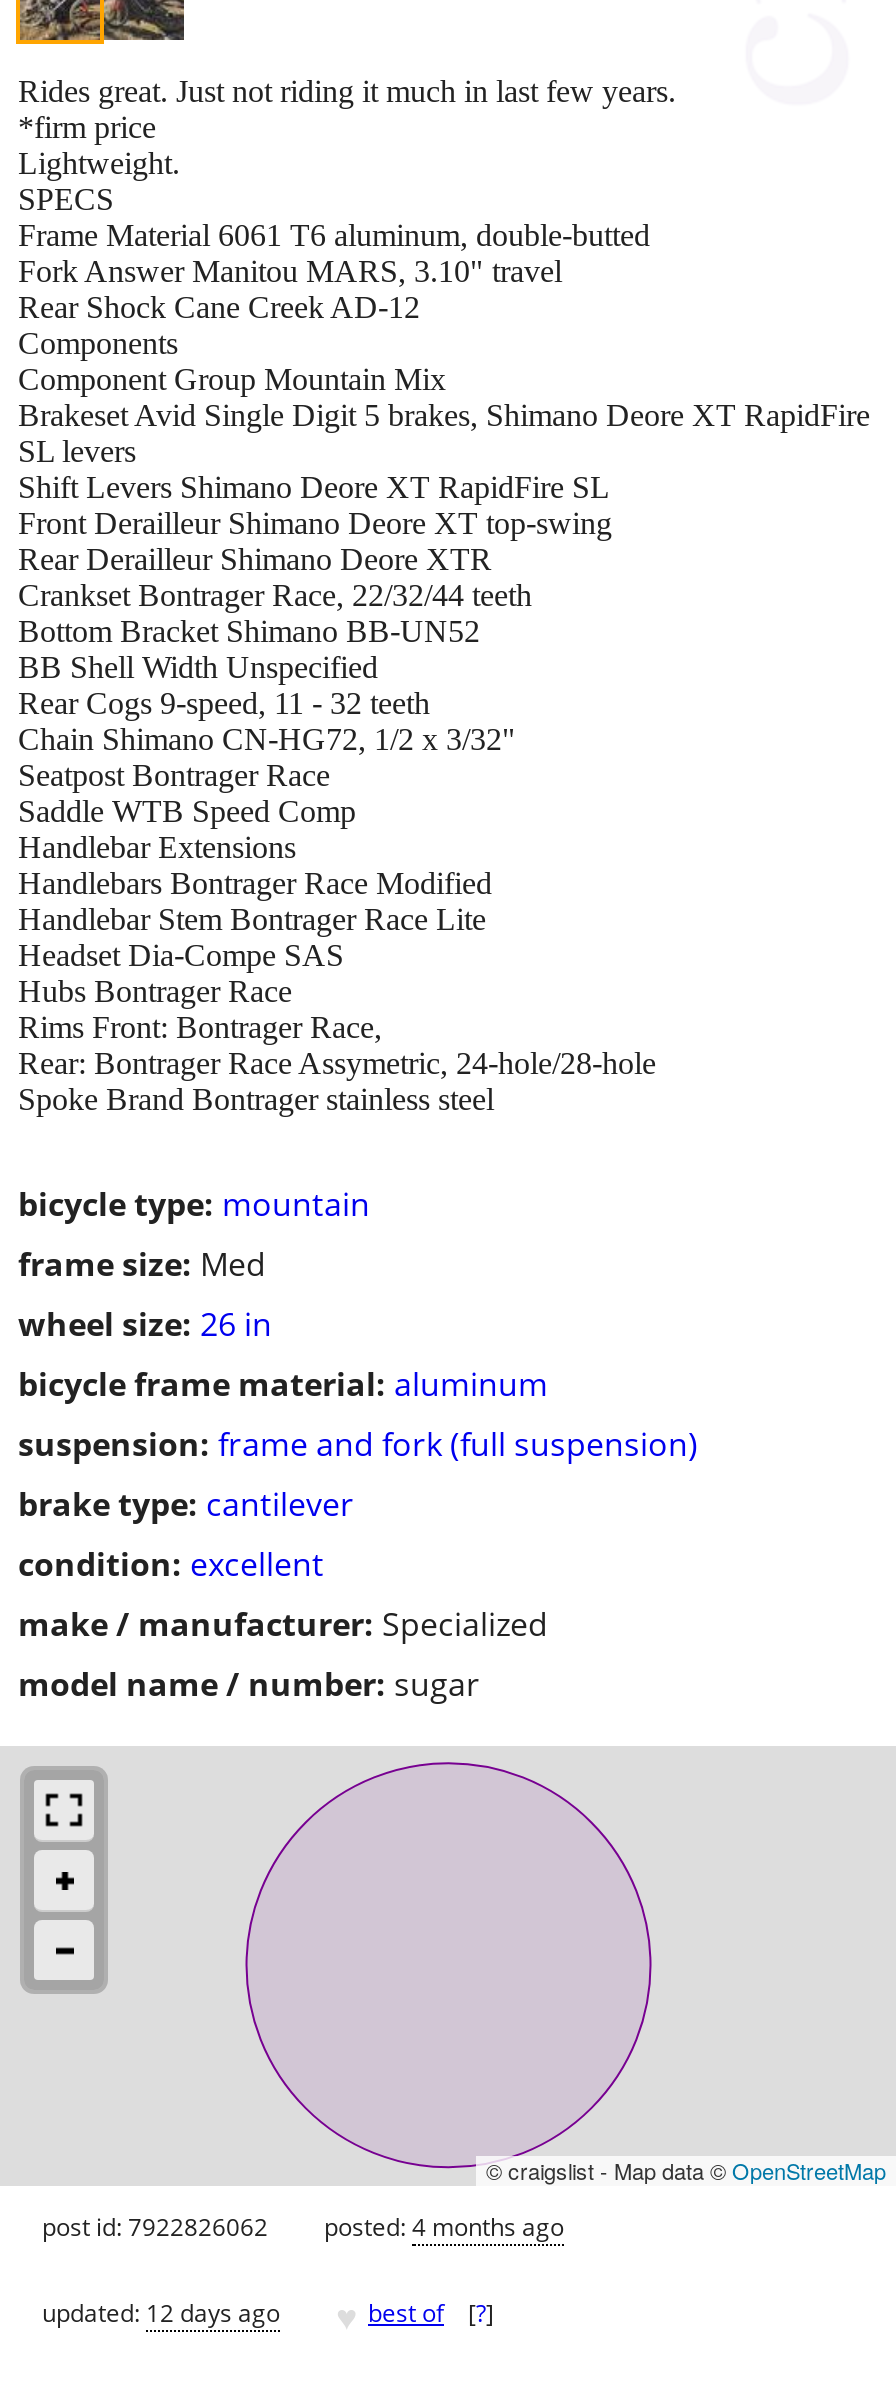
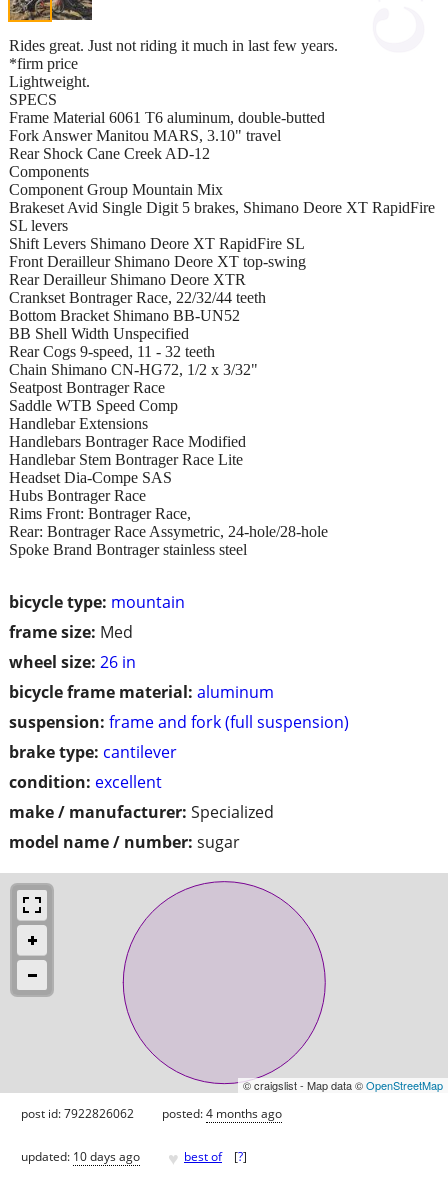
- updated: 12 days ago
+ updated: 10 days ago
